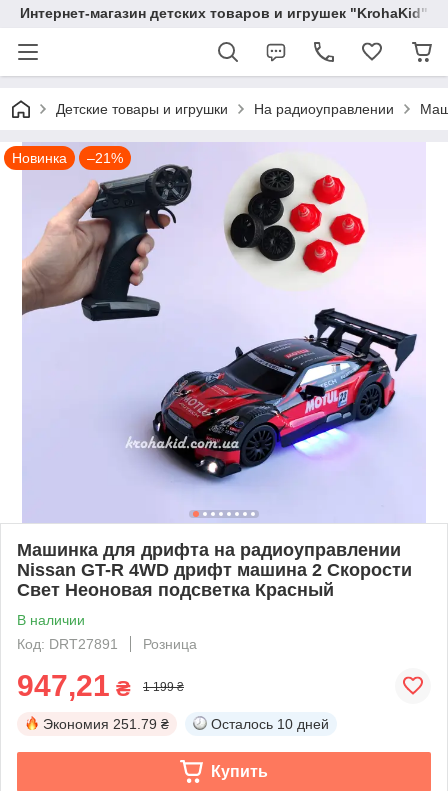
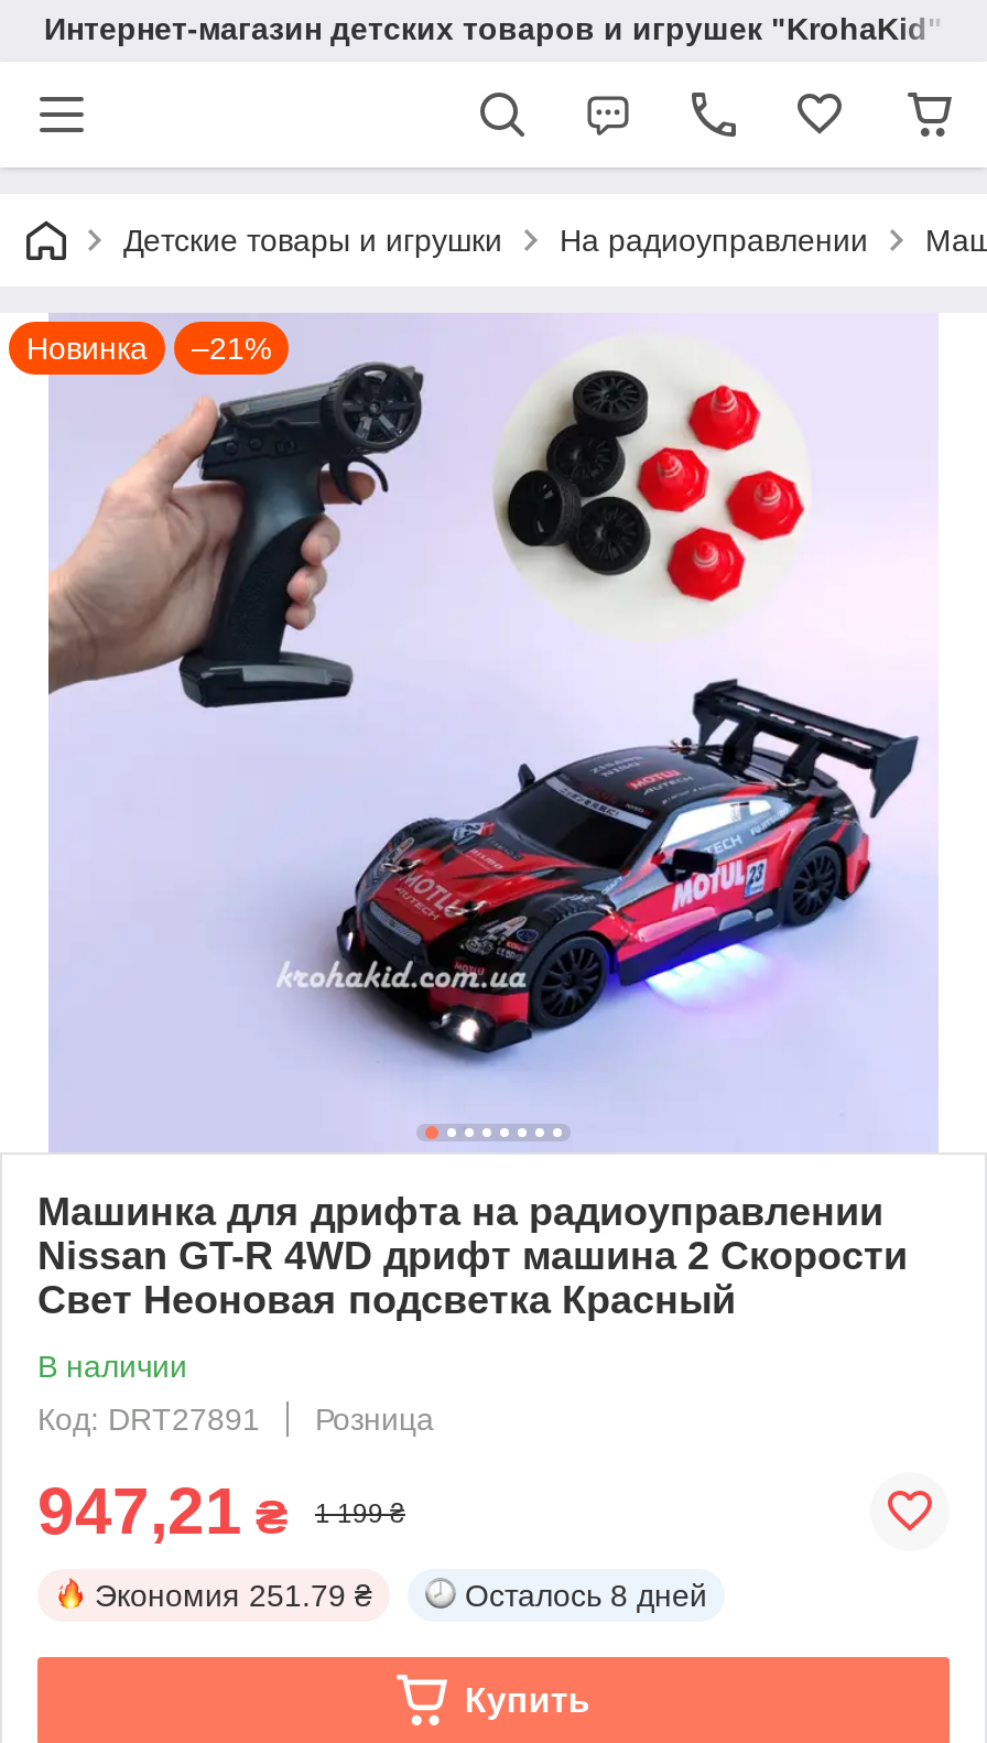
- Осталось 10 дней
+ Осталось 8 дней
